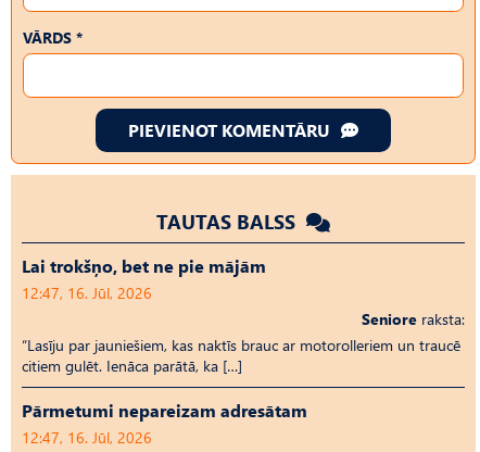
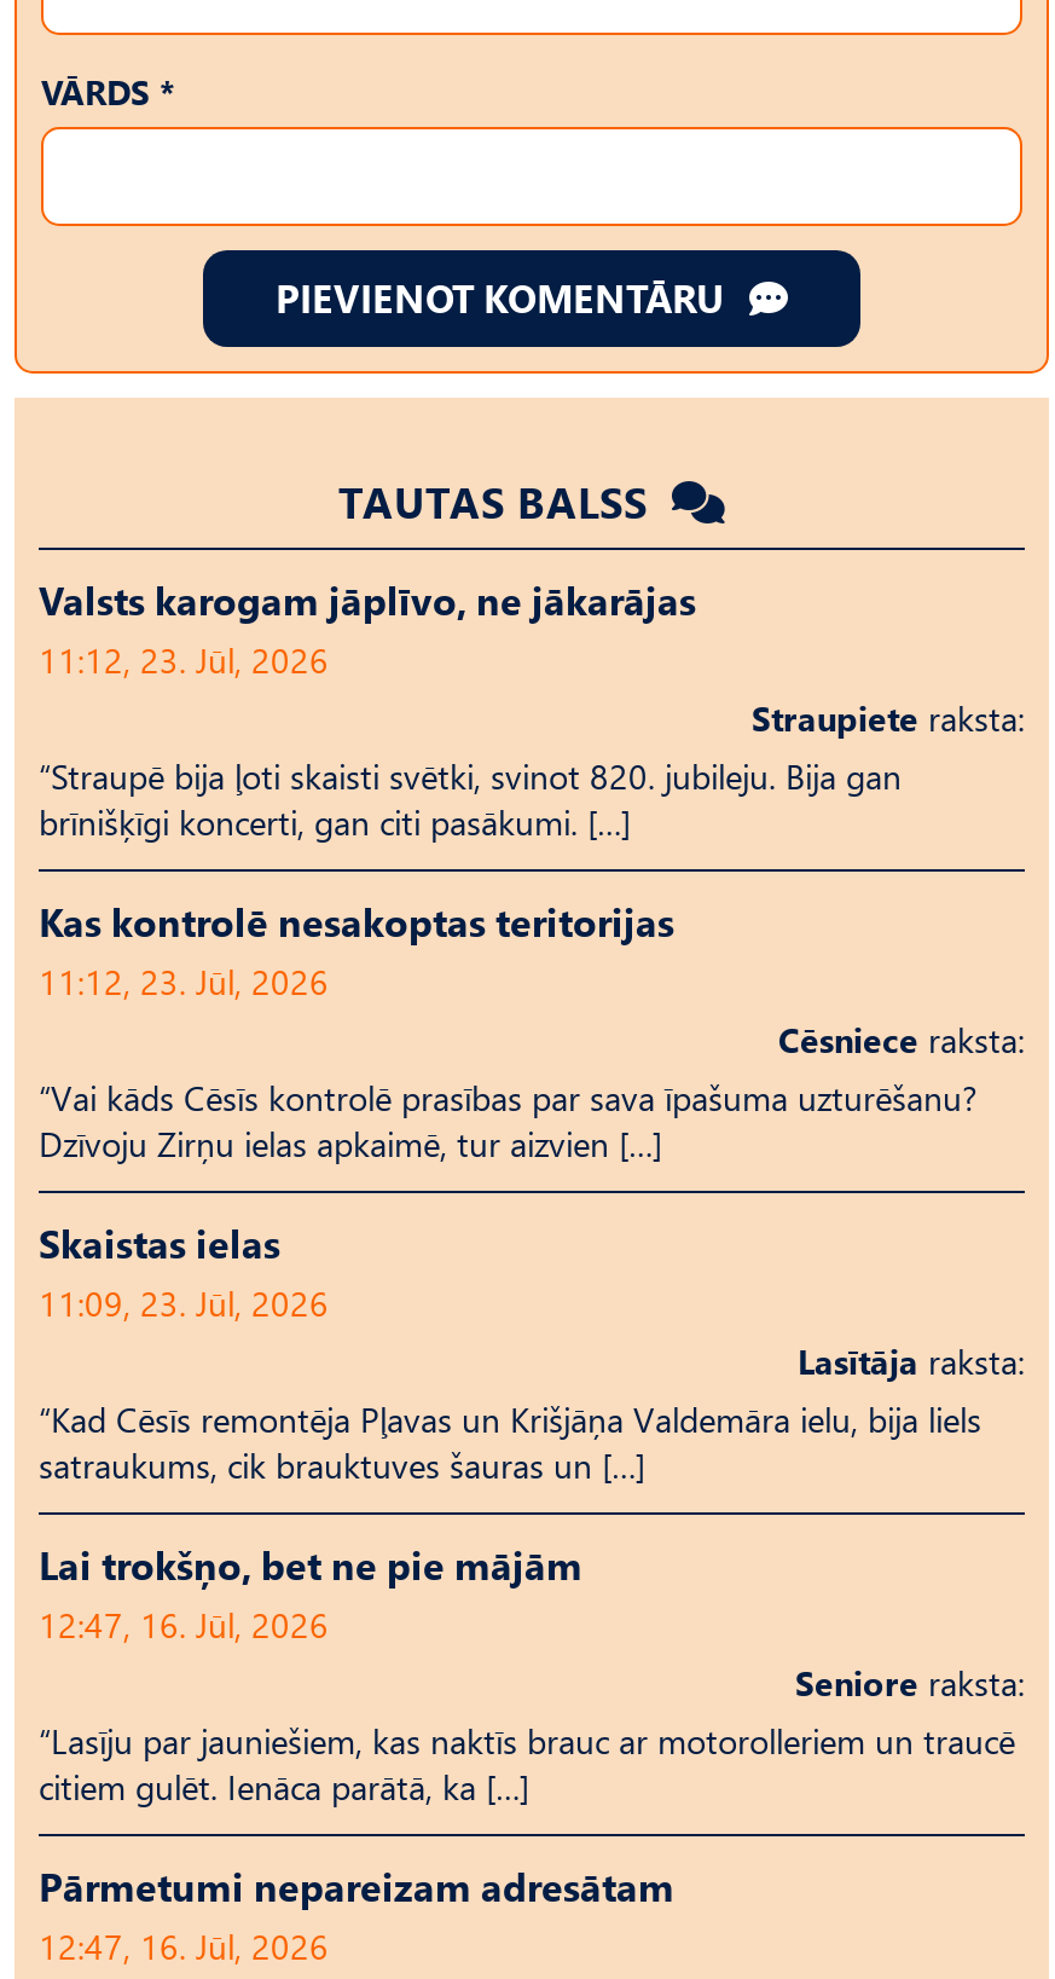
+ Valsts karogam jāplīvo, ne jākarājas
+ 11:12, 23. Jūl, 2026
+ Straupiete raksta:
+ “Straupē bija ļoti skaisti svētki, svinot 820. jubileju. Bija gan
+ brīnišķīgi koncerti, gan citi pasākumi. […]
+ Kas kontrolē nesakoptas teritorijas
+ 11:12, 23. Jūl, 2026
+ Cēsniece raksta:
+ “Vai kāds Cēsīs kontrolē prasības par sava īpašuma uzturēšanu?
+ Dzīvoju Zirņu ielas apkaimē, tur aizvien […]
+ Skaistas ielas
+ 11:09, 23. Jūl, 2026
+ Lasītāja raksta:
+ “Kad Cēsīs remontēja Pļavas un Krišjāņa Valdemāra ielu, bija liels
+ satraukums, cik brauktuves šauras un […]
